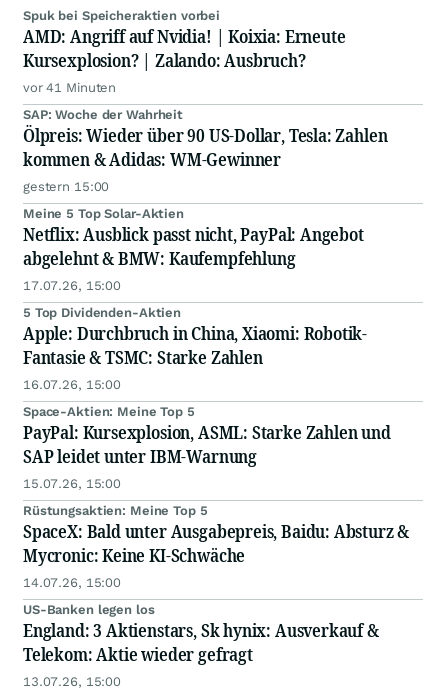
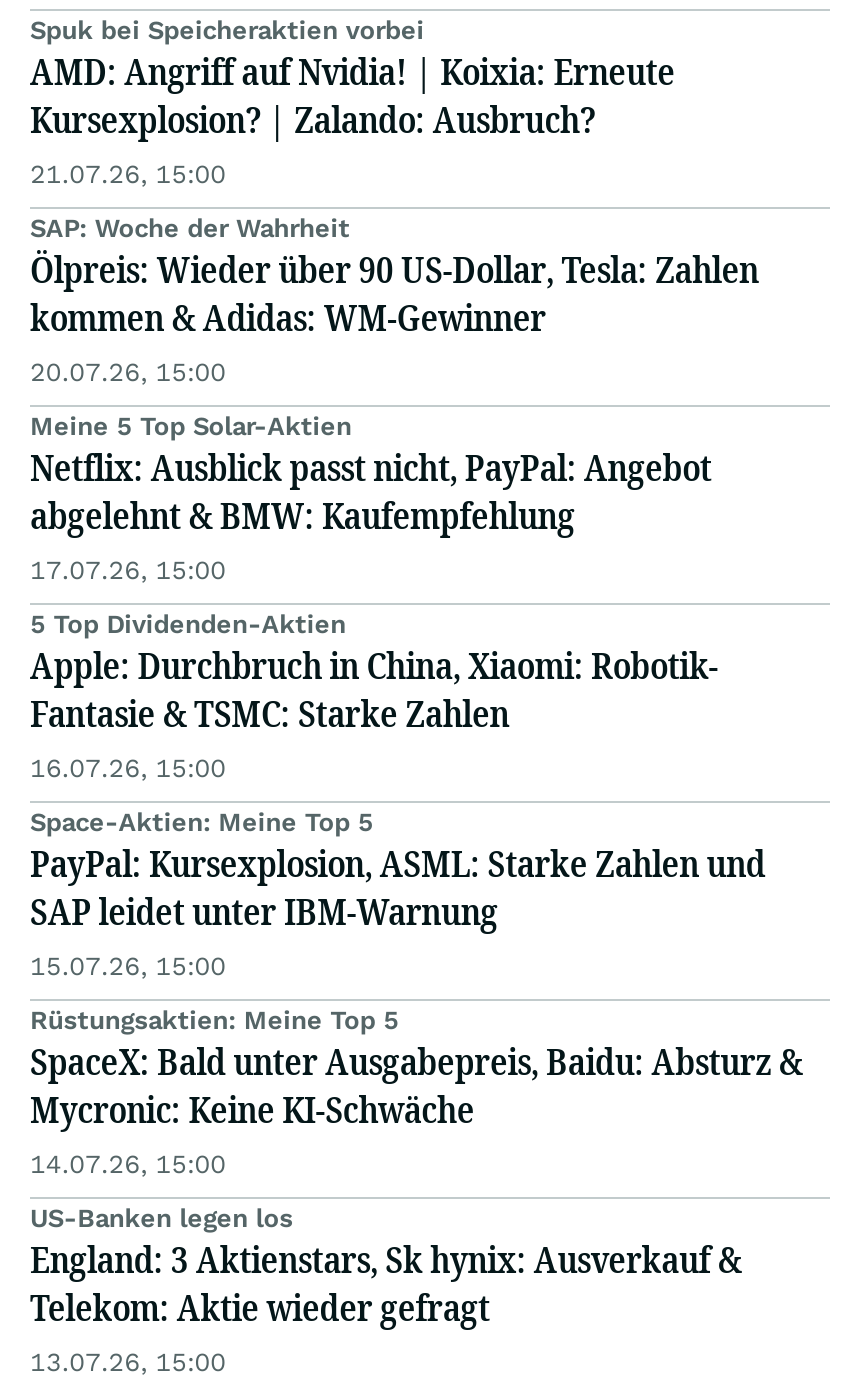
- vor 41 Minuten
+ 21.07.26, 15:00

- gestern 15:00
+ 20.07.26, 15:00
